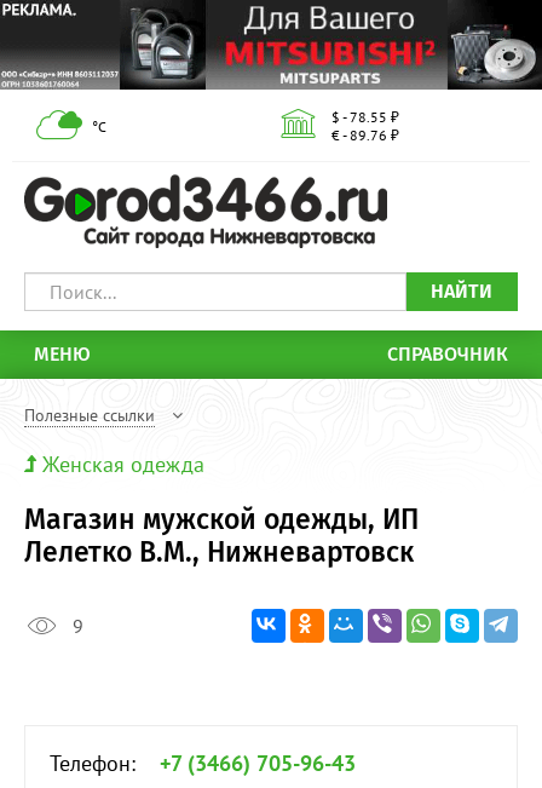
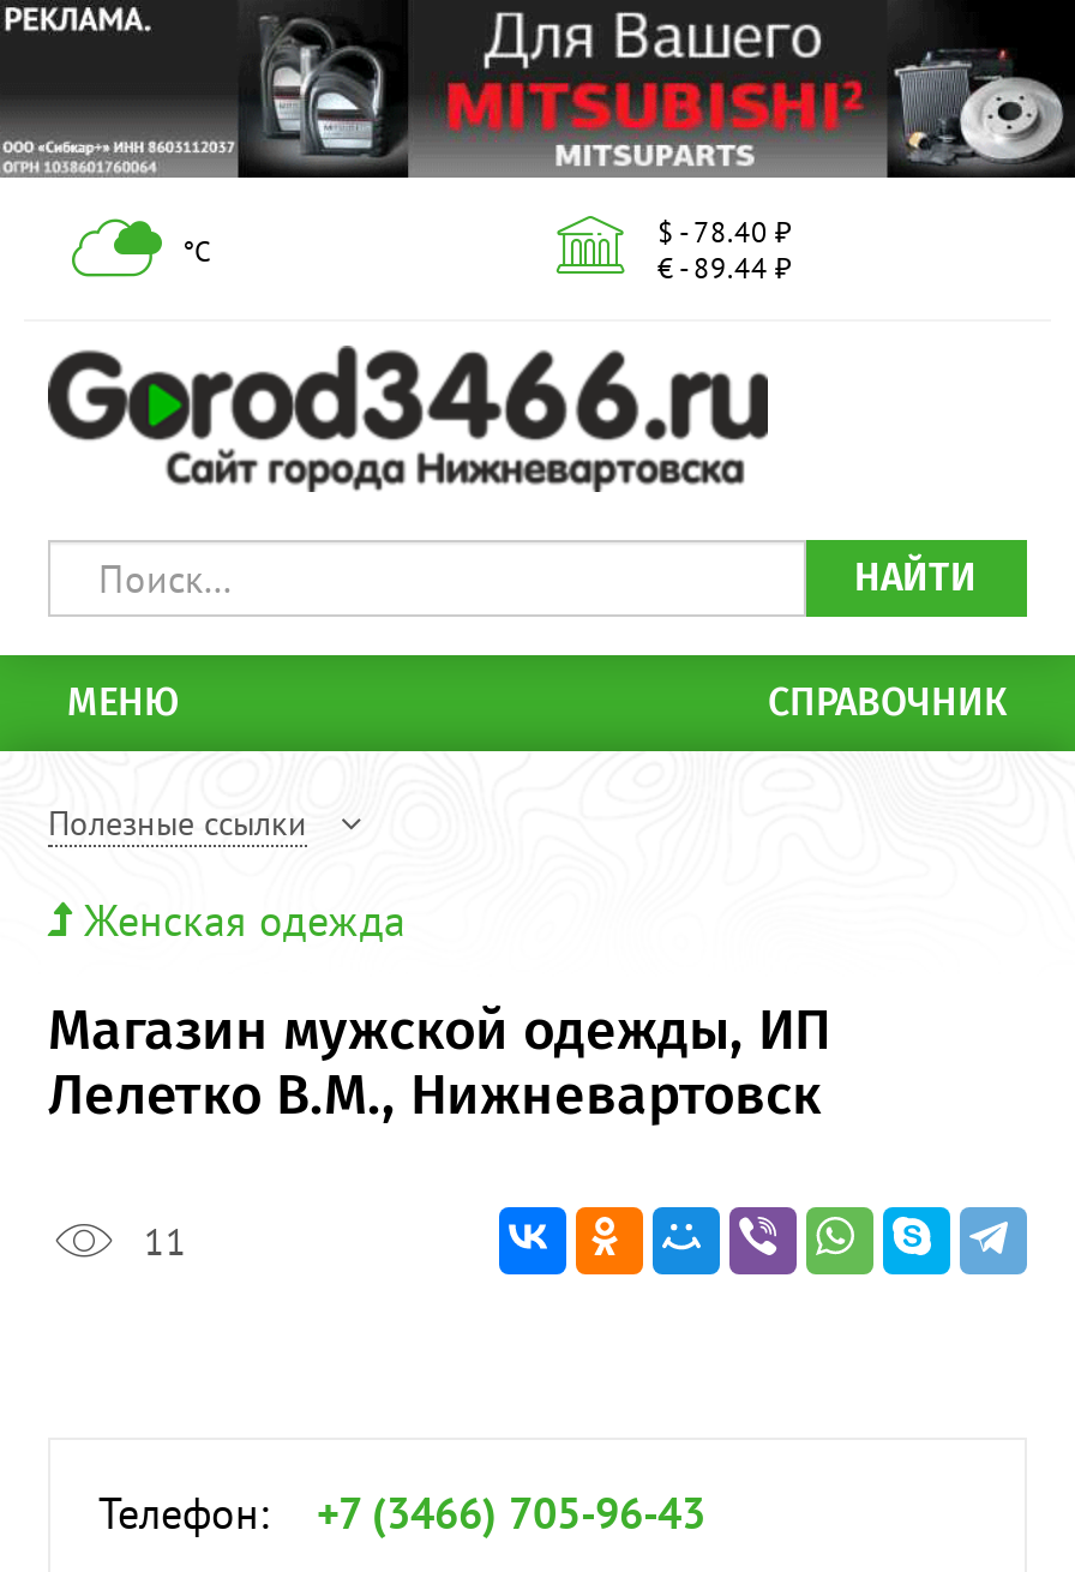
- $ - 78.55 ₽
+ $ - 78.40 ₽

- € - 89.76 ₽
+ € - 89.44 ₽

- 9
+ 11
